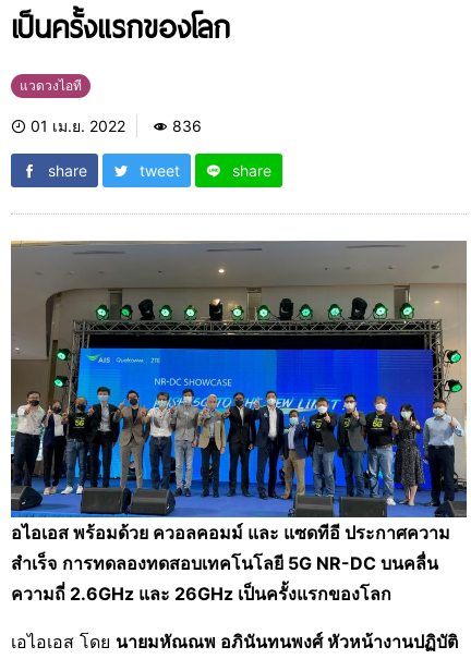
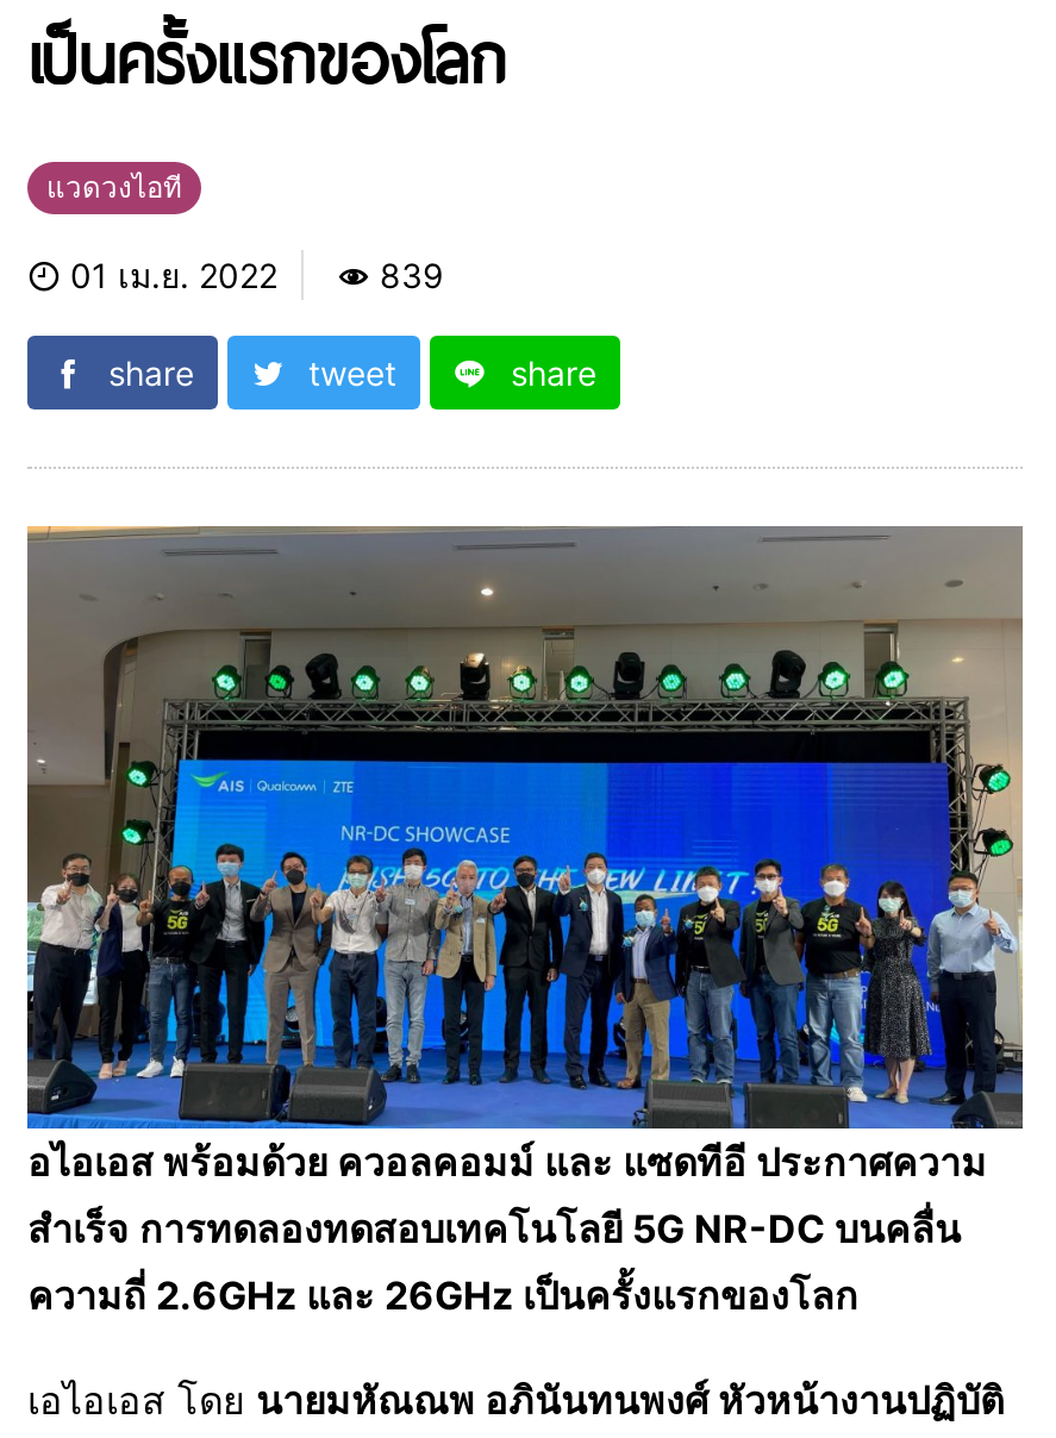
- 836
+ 839
